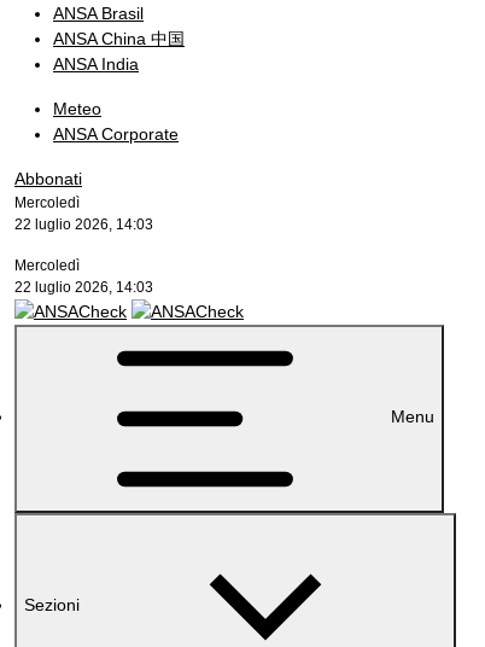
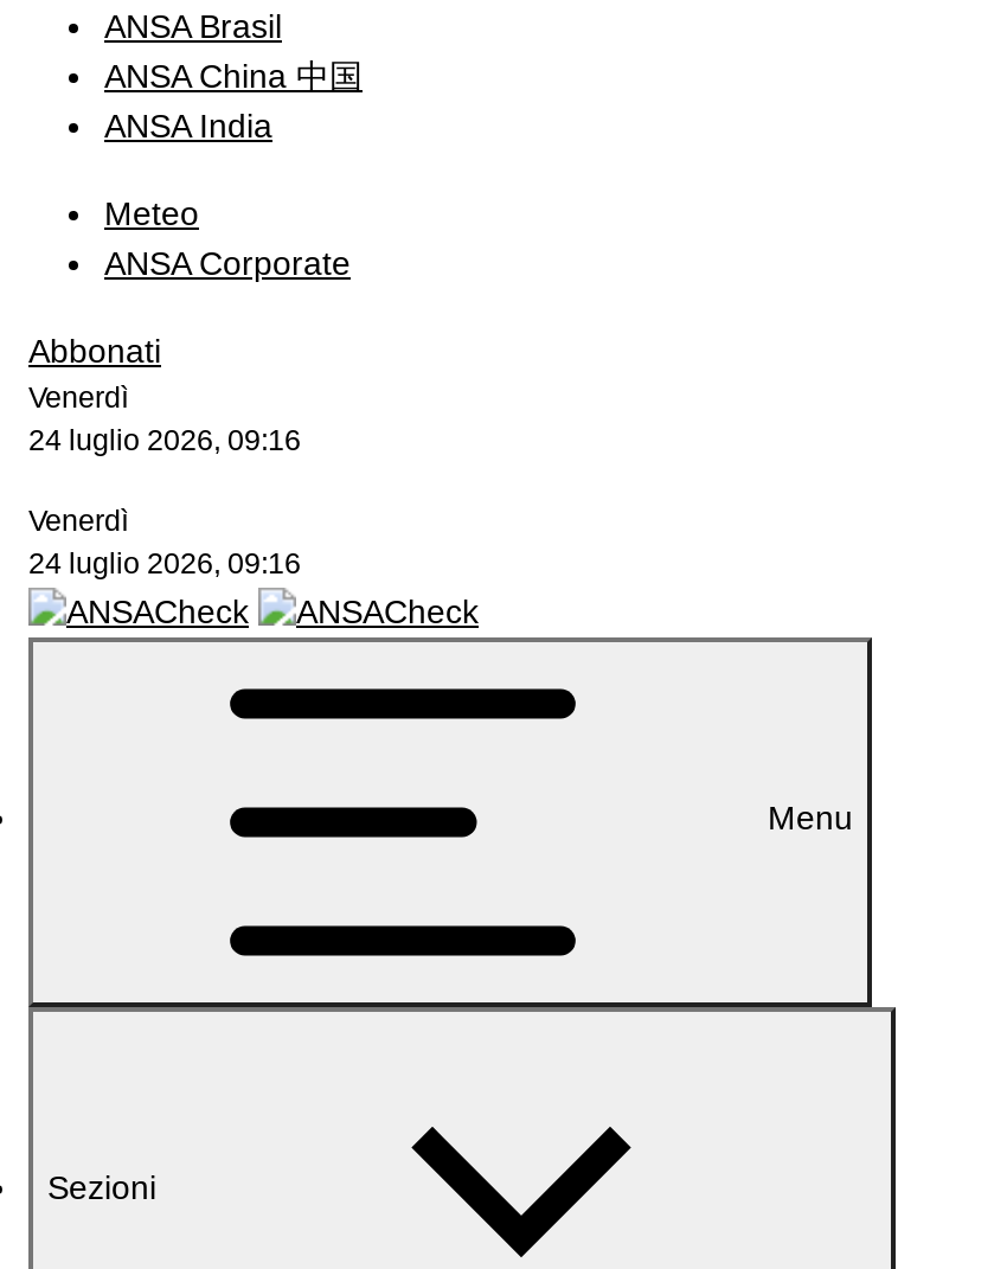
- Mercoledì
- 22 luglio 2026, 14:03
+ Venerdì
+ 24 luglio 2026, 09:16

- Mercoledì
- 22 luglio 2026, 14:03
+ Venerdì
+ 24 luglio 2026, 09:16
